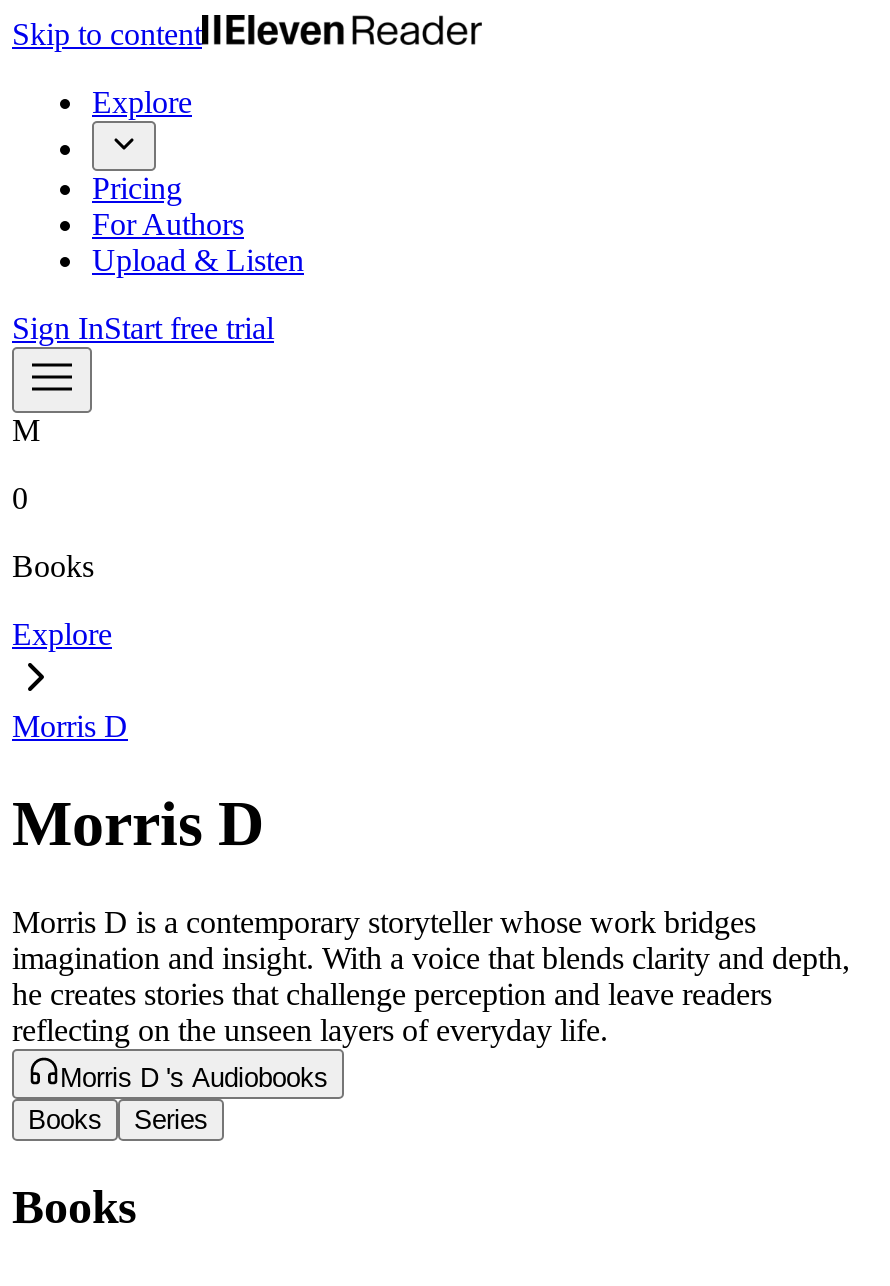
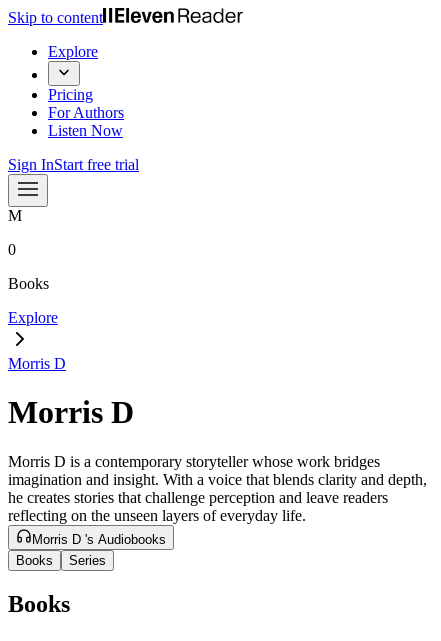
- Upload & Listen
+ Listen Now
